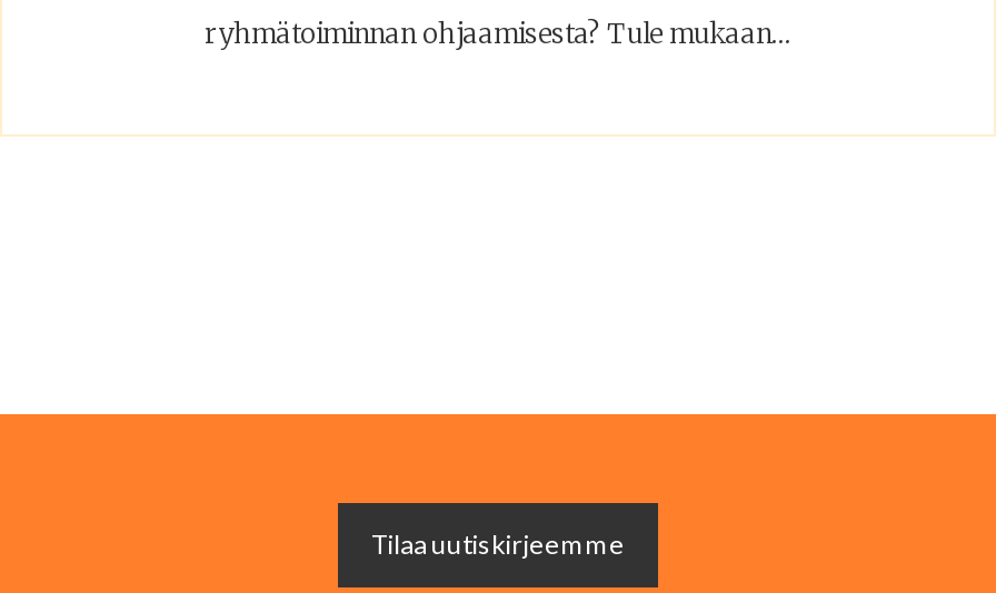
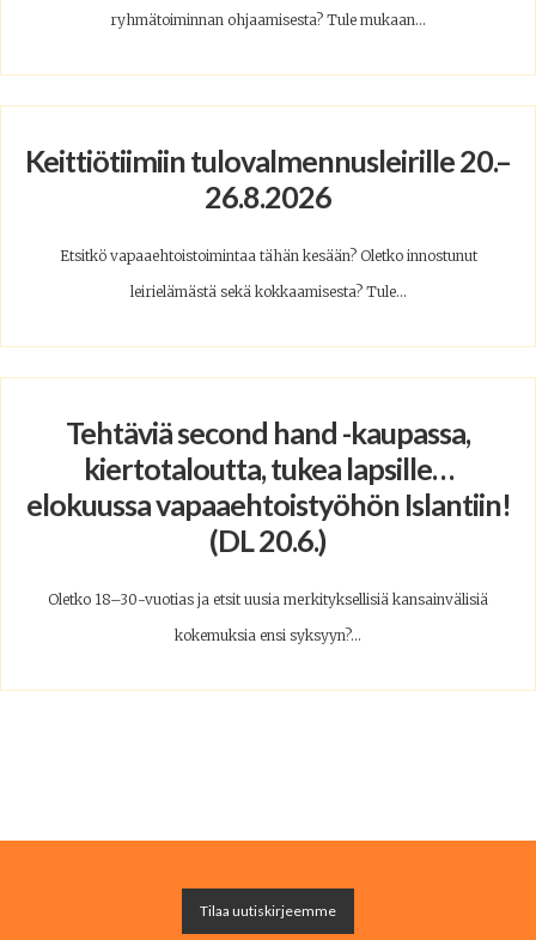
+ Keittiötiimiin tulovalmennusleirille 20.–
+ 26.8.2026
+ Etsitkö vapaaehtoistoimintaa tähän kesään? Oletko innostunut
+ leirielämästä sekä kokkaamisesta? Tule...

+ Tehtäviä second hand -kaupassa,
+ kiertotaloutta, tukea lapsille…
+ elokuussa vapaaehtoistyöhön Islantiin!
+ (DL 20.6.)
+ Oletko 18–30-vuotias ja etsit uusia merkityksellisiä kansainvälisiä
+ kokemuksia ensi syksyyn?...
